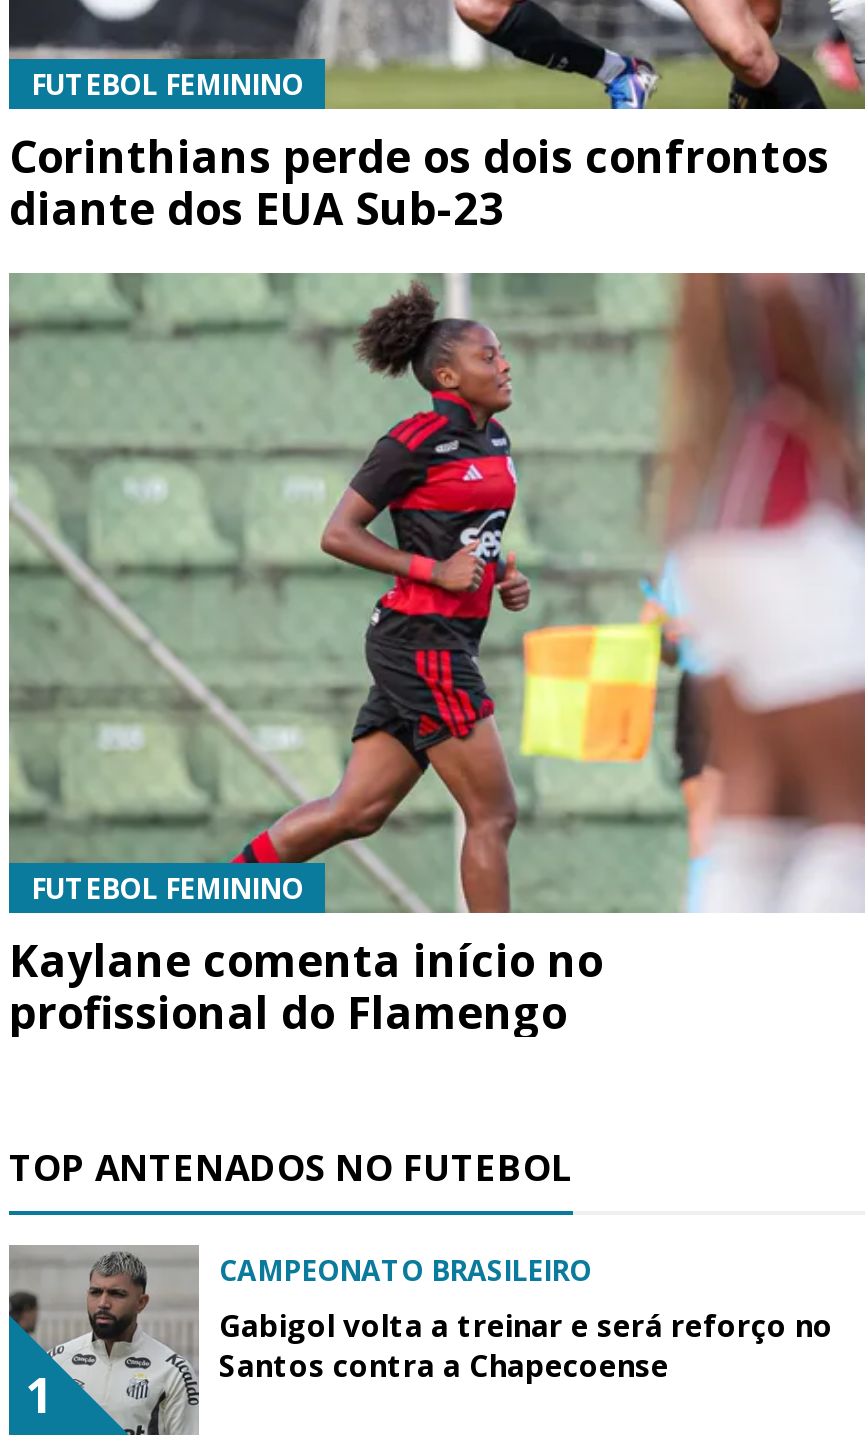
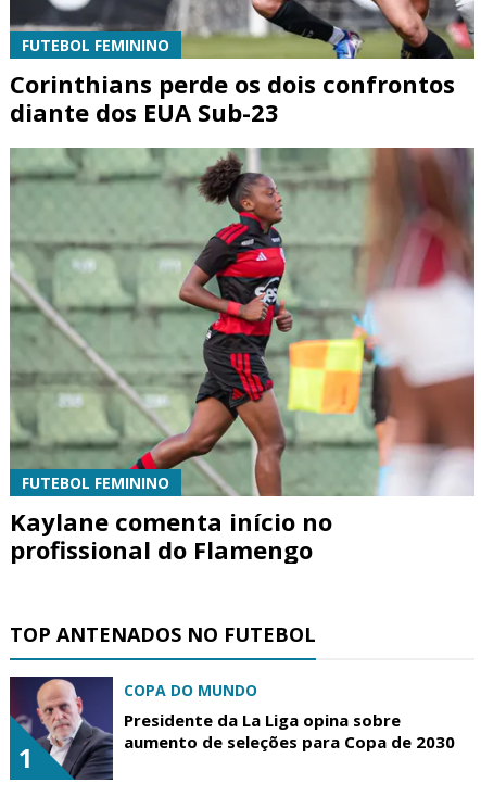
- [image]
- CAMPEONATO BRASILEIRO
- Gabigol volta a treinar e será reforço no
- Santos contra a Chapecoense
+ [image]
+ COPA DO MUNDO
+ Presidente da La Liga opina sobre
+ aumento de seleções para Copa de 2030
